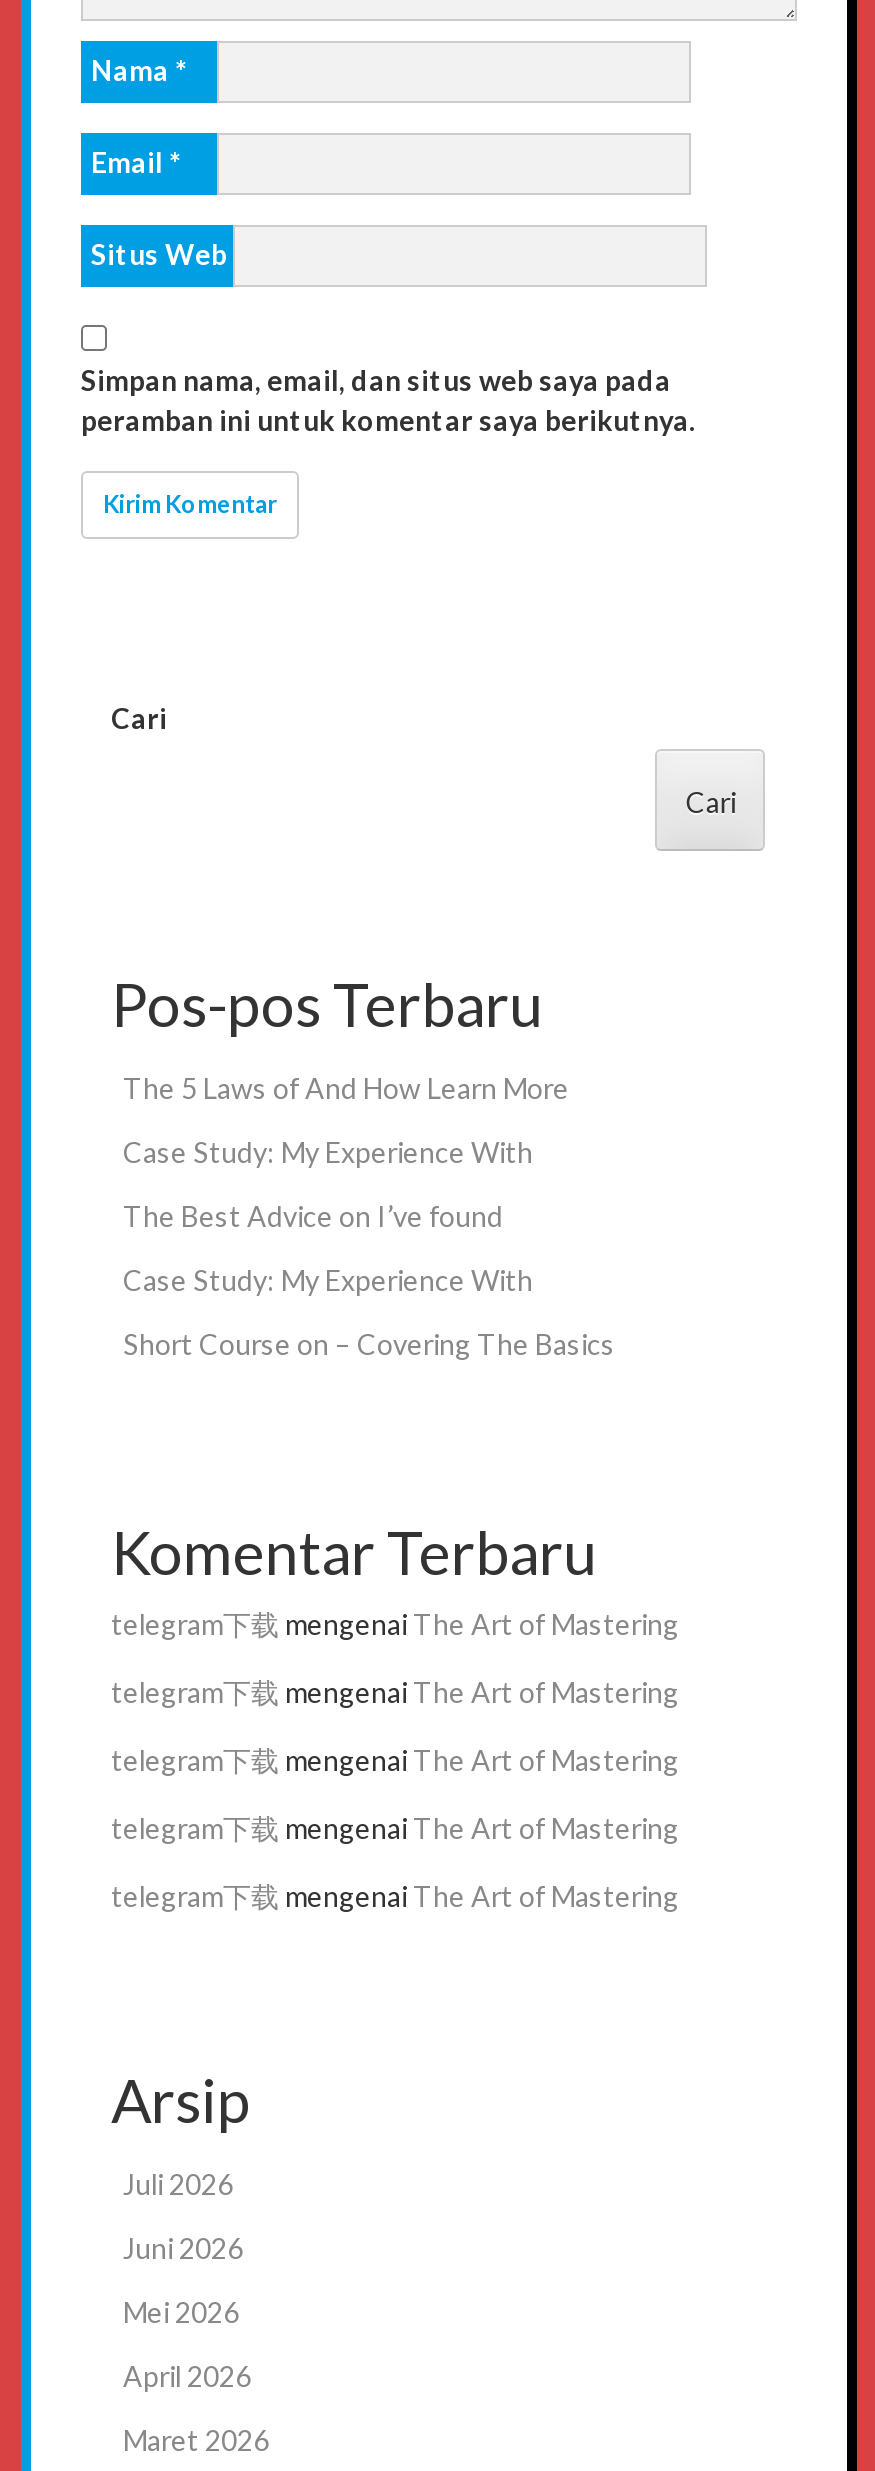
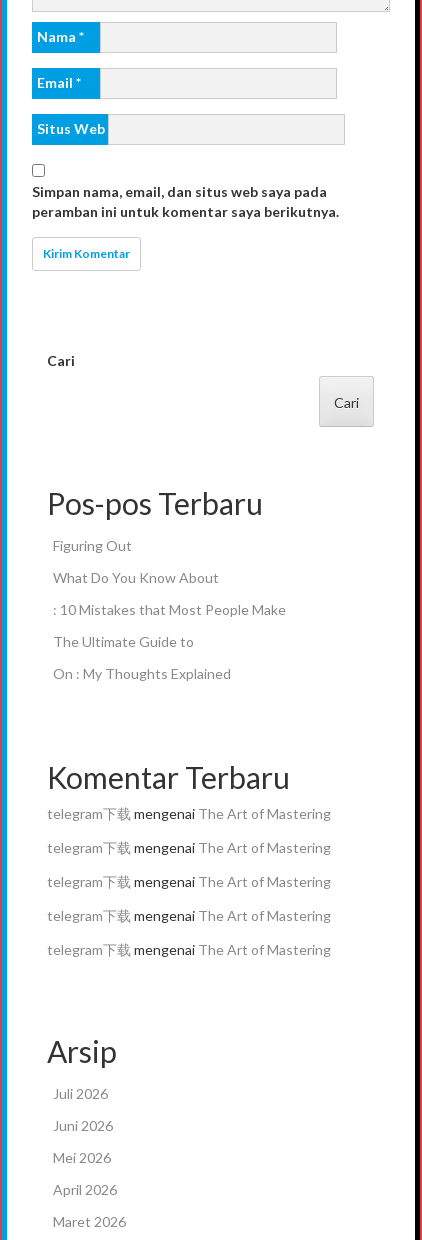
- The 5 Laws of And How Learn More
+ Figuring Out

- Case Study: My Experience With
+ What Do You Know About

- The Best Advice on I’ve found
+ : 10 Mistakes that Most People Make

- Case Study: My Experience With
+ The Ultimate Guide to

- Short Course on – Covering The Basics
+ On : My Thoughts Explained
